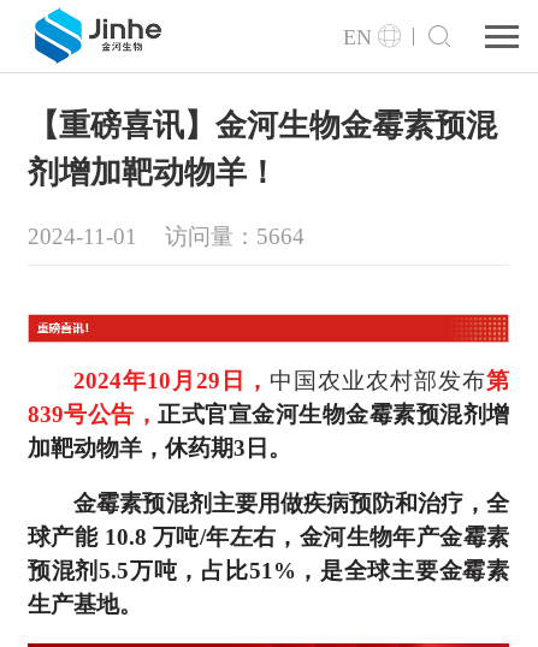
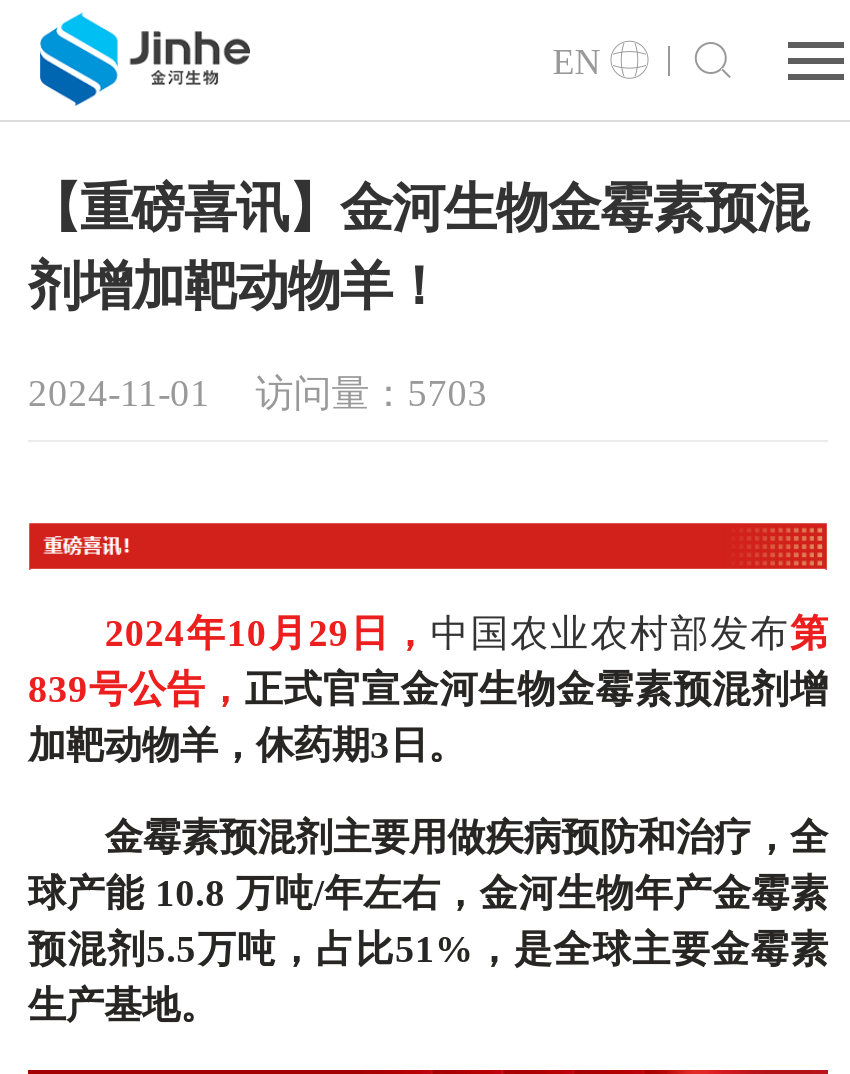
- 2024-11-01 访问量：5664
+ 2024-11-01 访问量：5703
